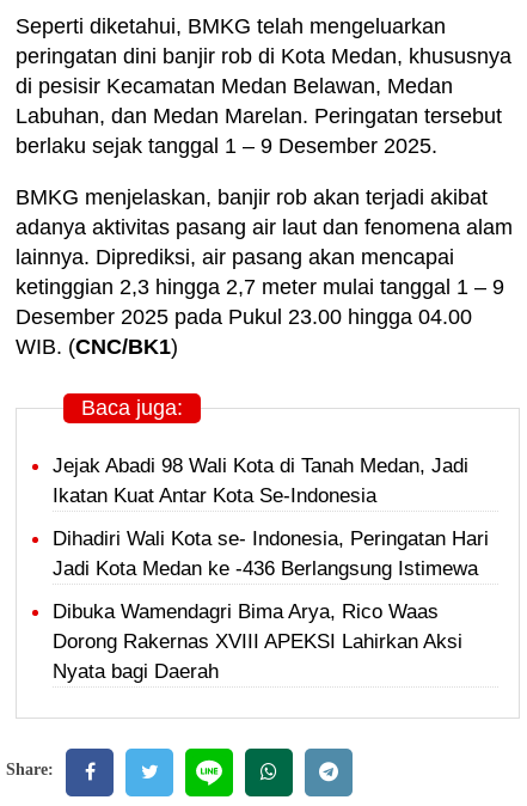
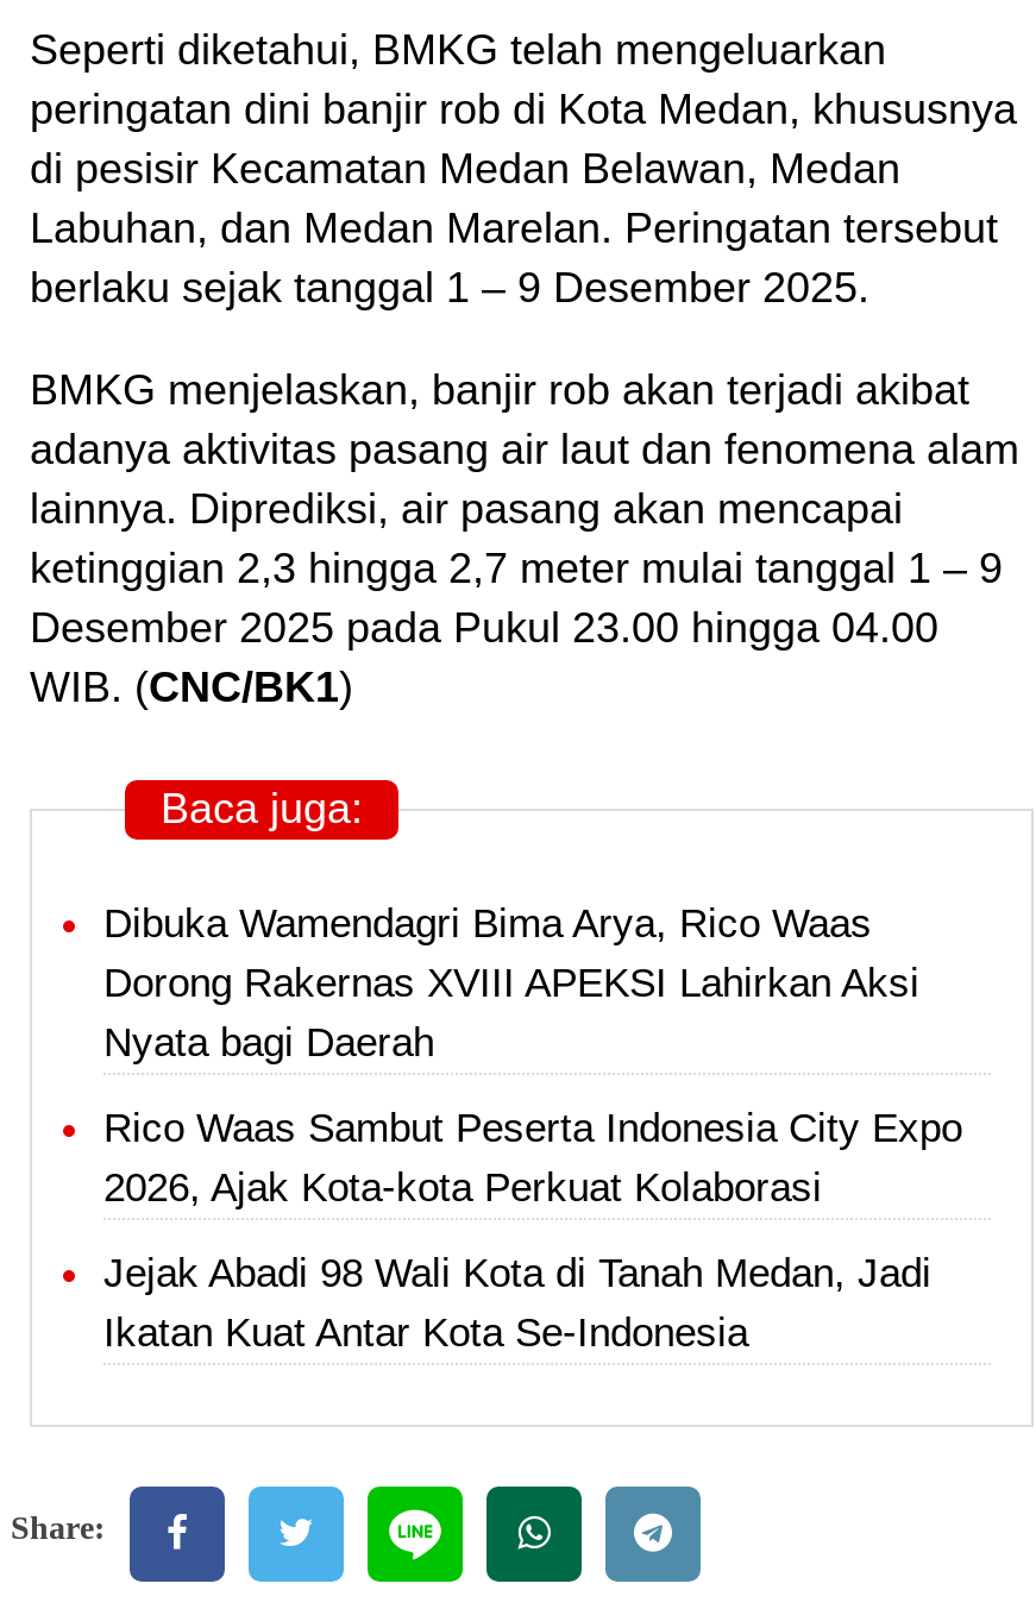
moved down: Jejak Abadi 98 Wali Kota di Tanah Medan, Jadi | Ikatan Kuat Antar Kota Se-Indonesia

- Dihadiri Wali Kota se- Indonesia, Peringatan Hari
- Jadi Kota Medan ke -436 Berlangsung Istimewa

moved up: Dibuka Wamendagri Bima Arya, Rico Waas | Dorong Rakernas XVIII APEKSI Lahirkan Aksi | Nyata bagi Daerah

+ Rico Waas Sambut Peserta Indonesia City Expo
+ 2026, Ajak Kota-kota Perkuat Kolaborasi
